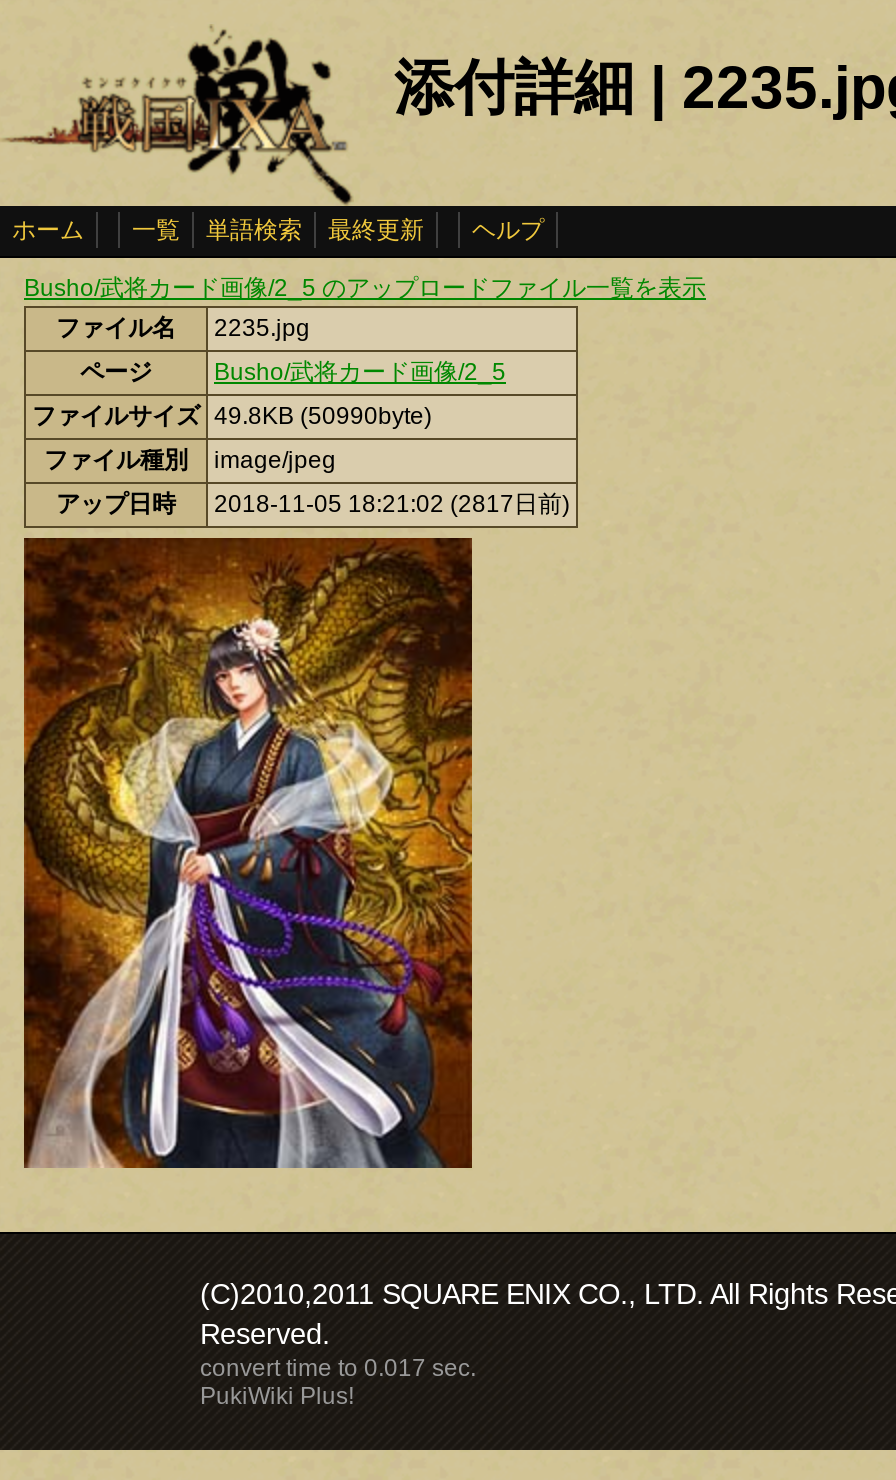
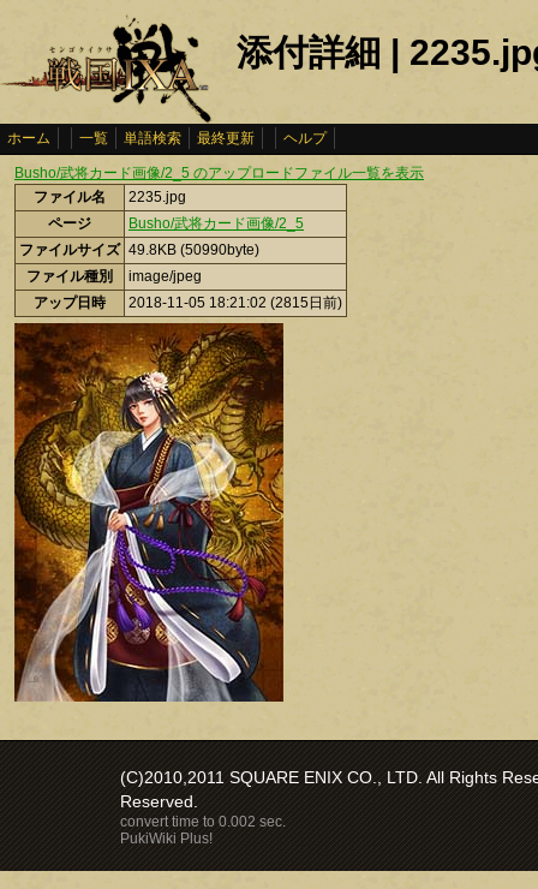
- アップ日時 2018-11-05 18:21:02 (2817日前)
+ アップ日時 2018-11-05 18:21:02 (2815日前)

- convert time to 0.017 sec.
+ convert time to 0.002 sec.
